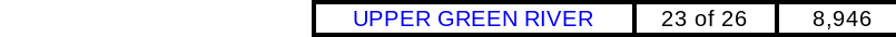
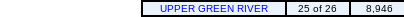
- 23 of 26
+ 25 of 26
